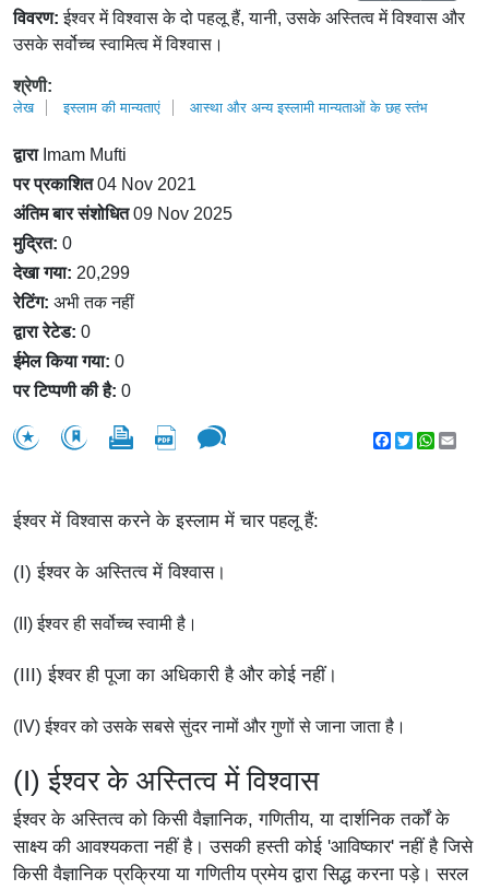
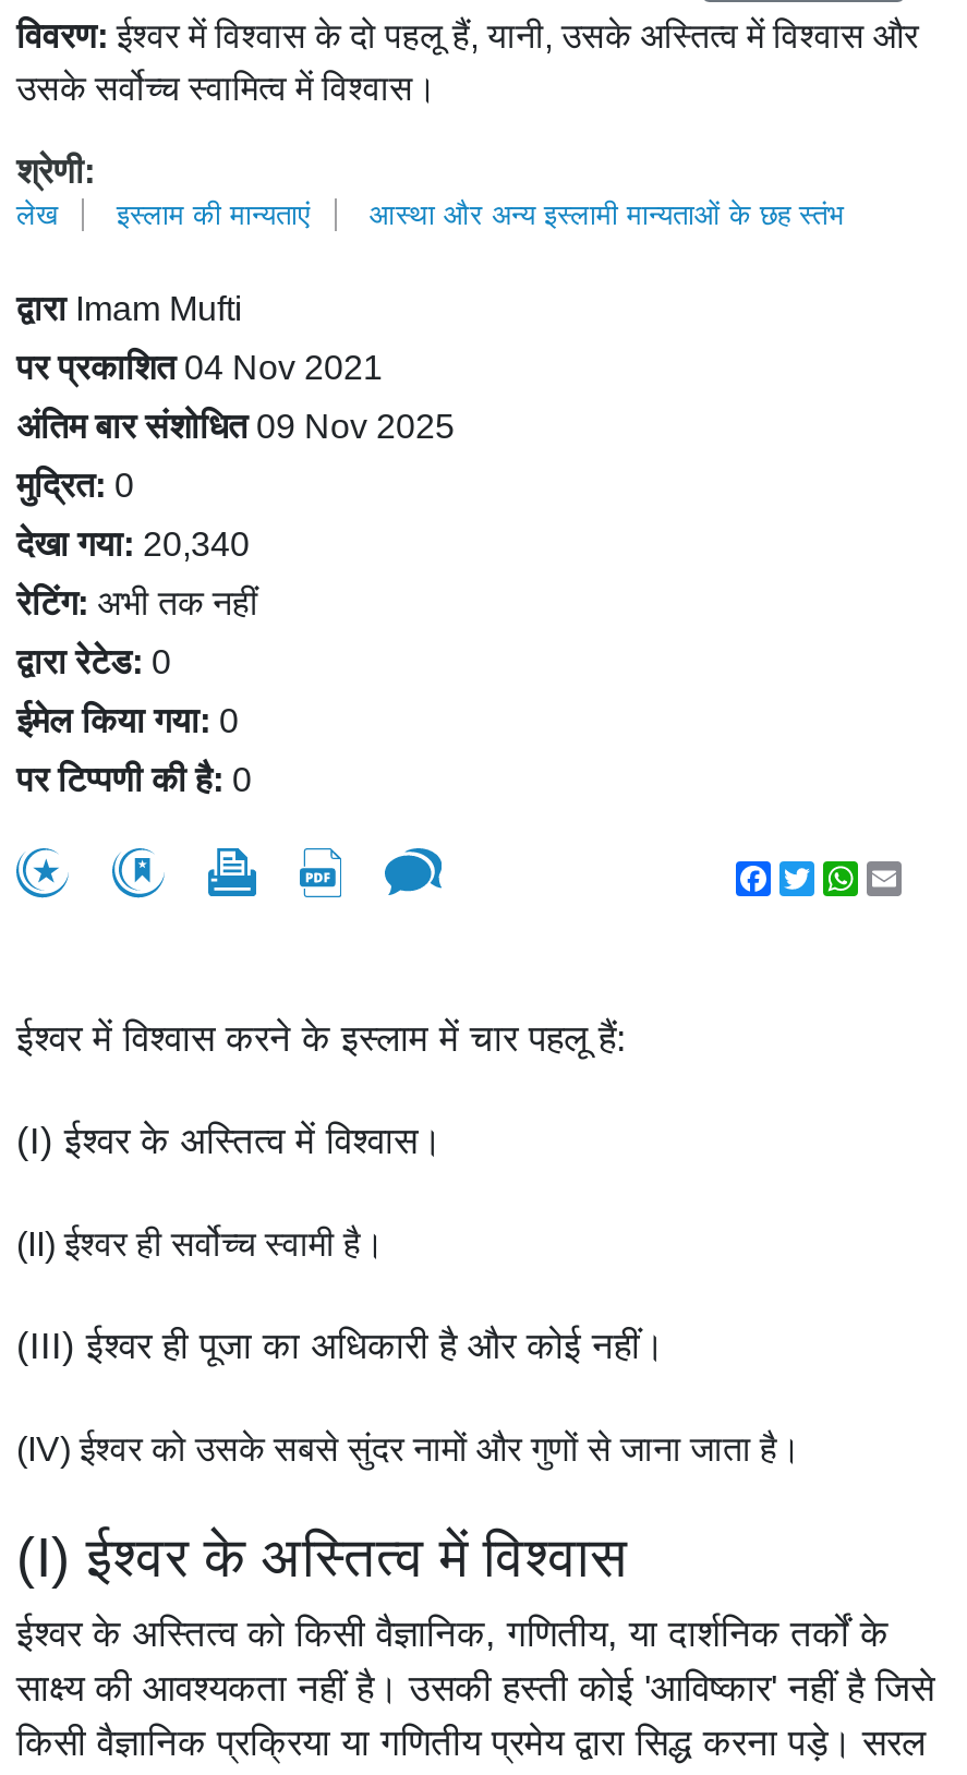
- देखा गया: 20,299
+ देखा गया: 20,340
